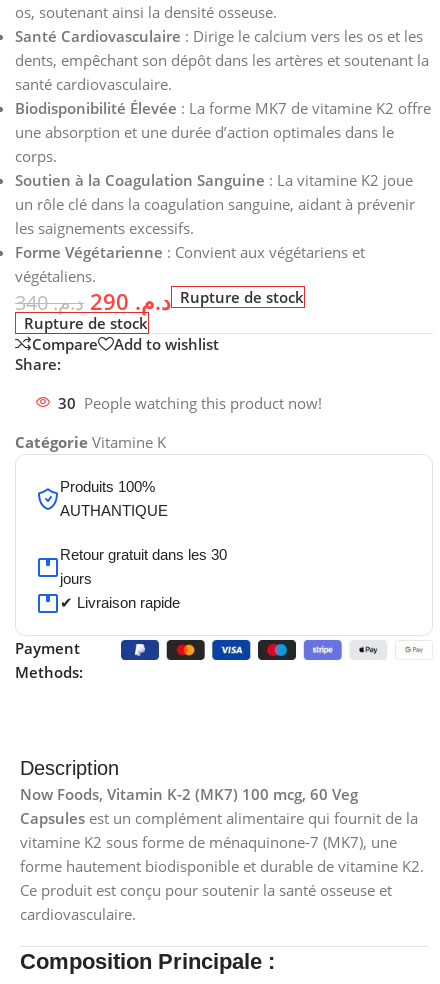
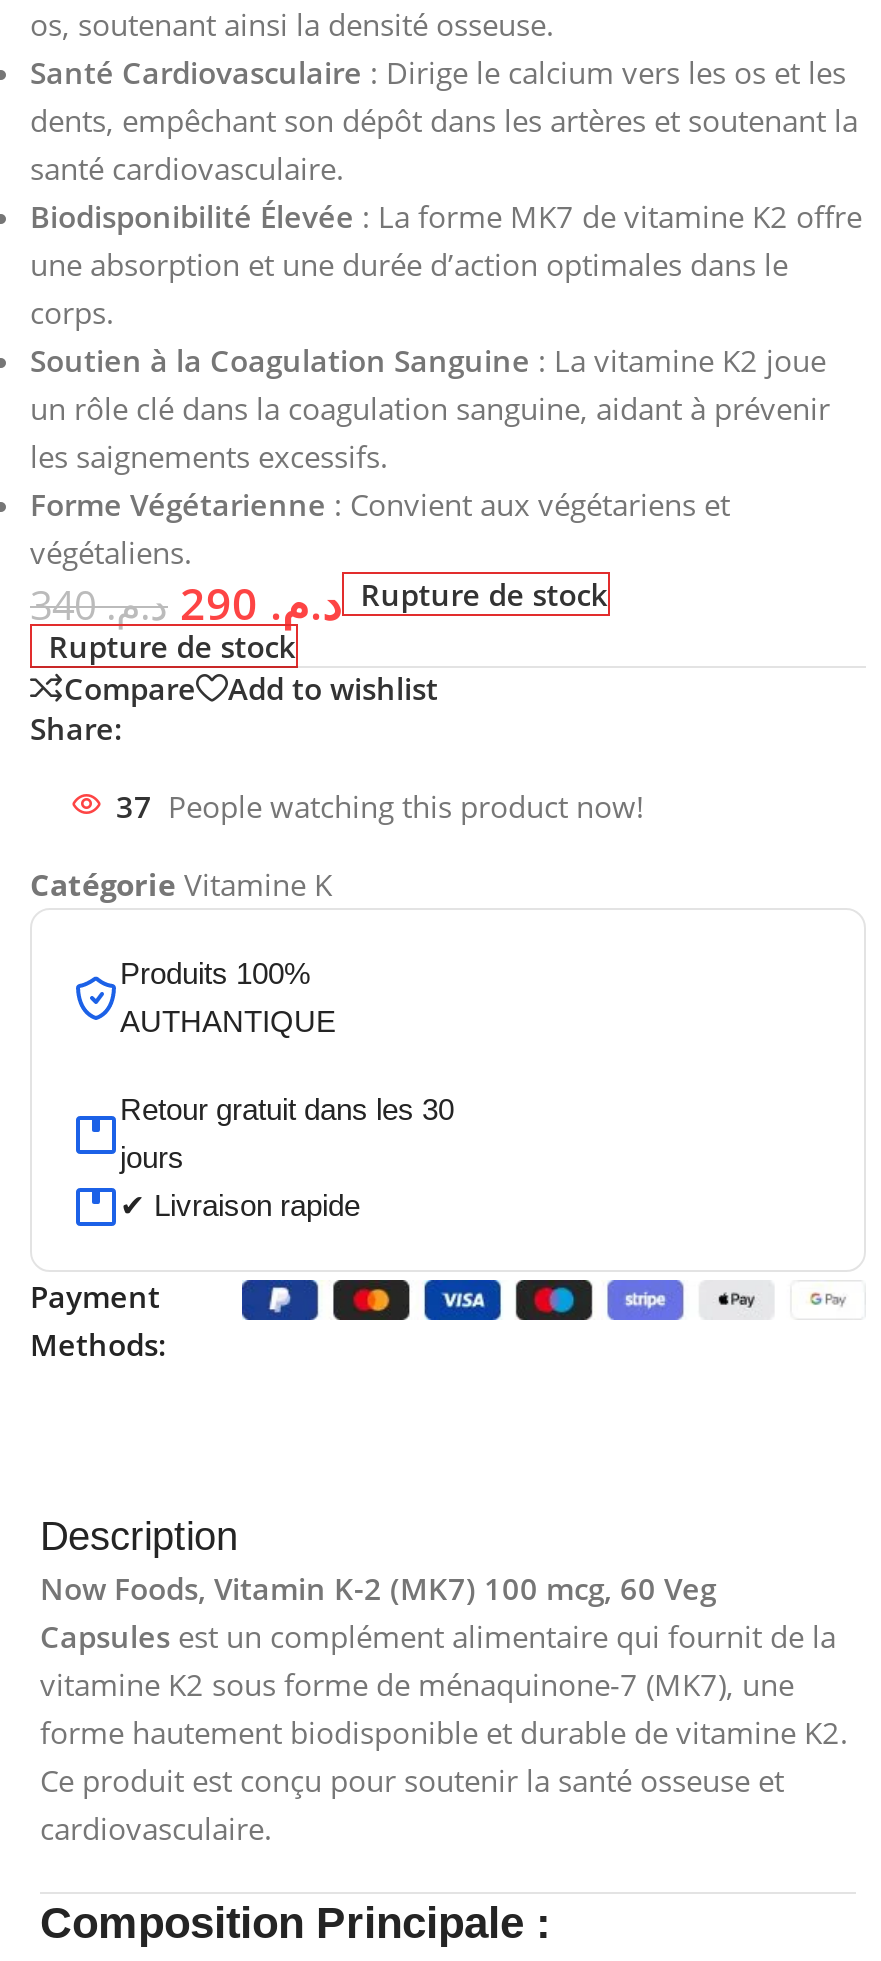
- 30 People watching this product now!
+ 37 People watching this product now!
